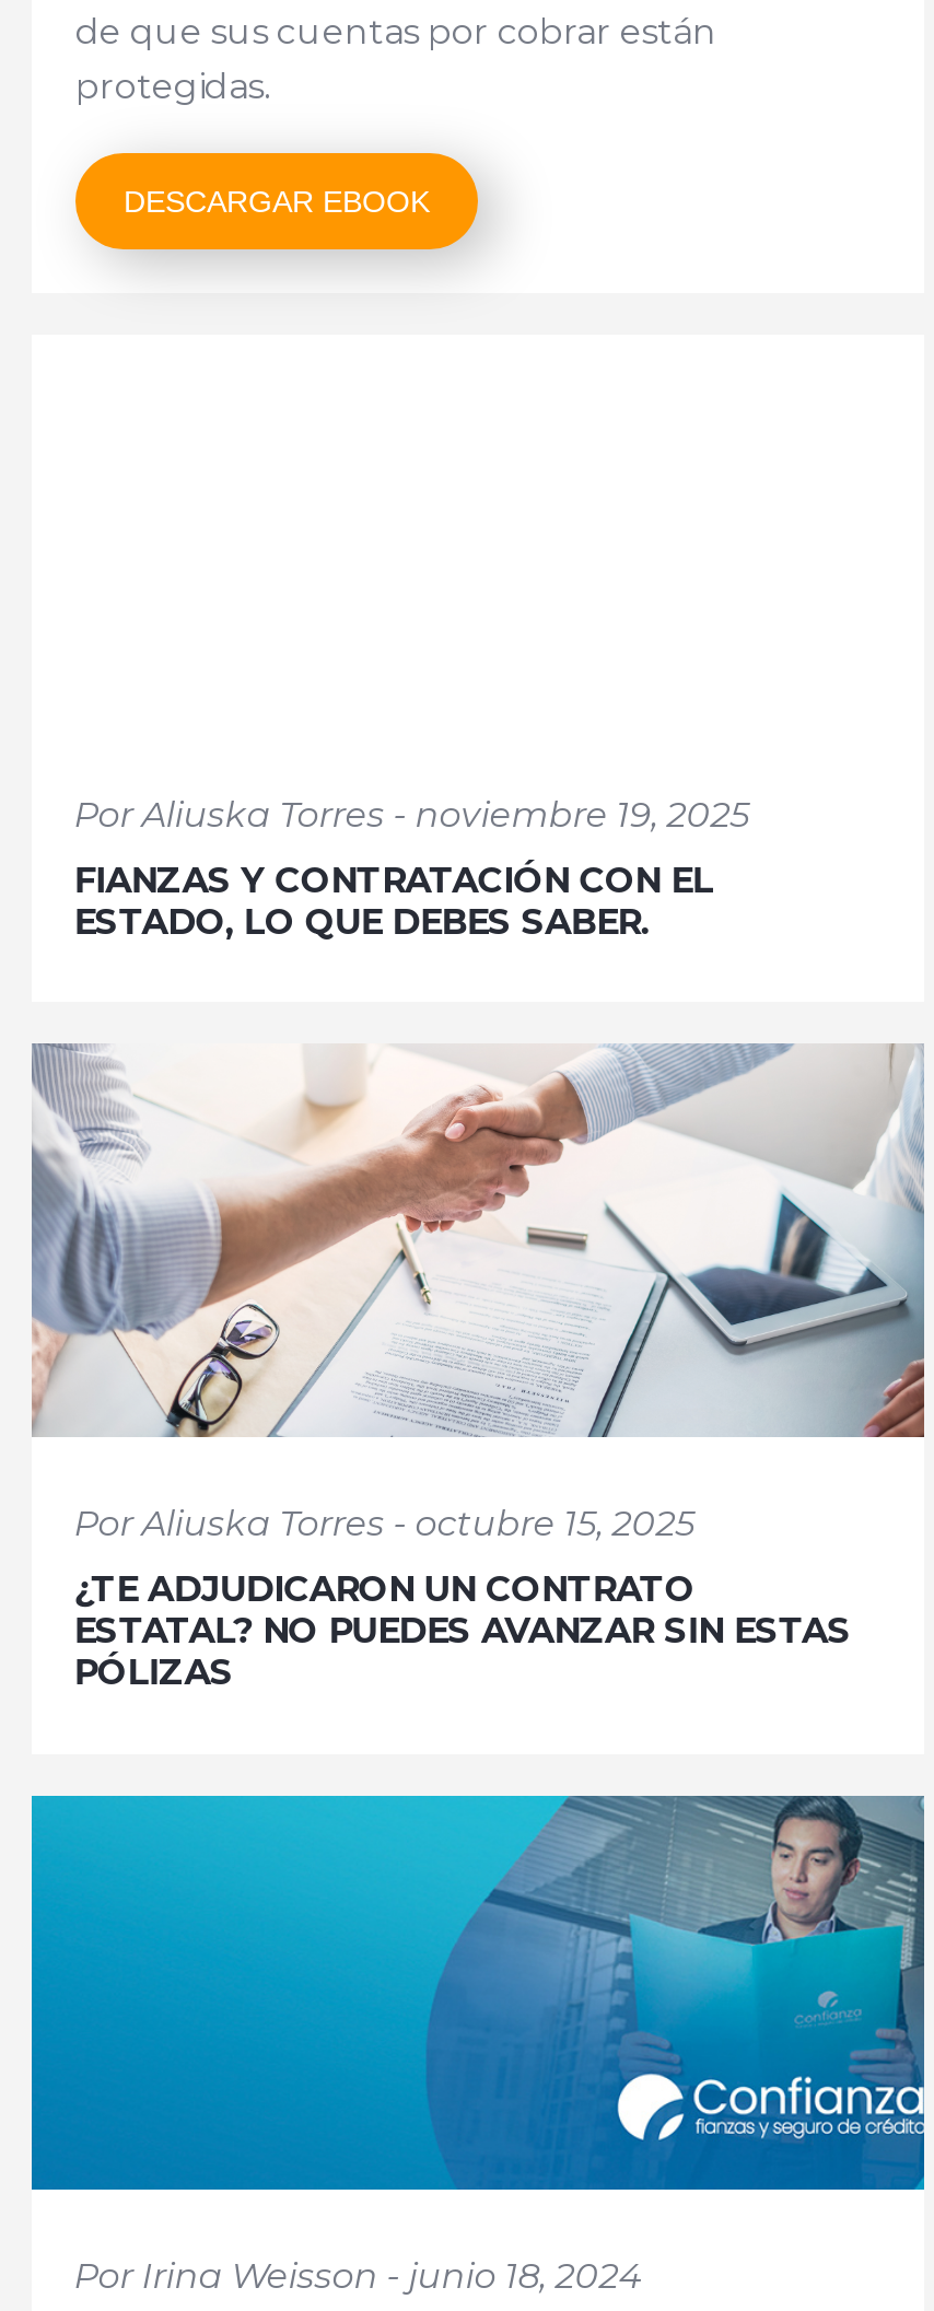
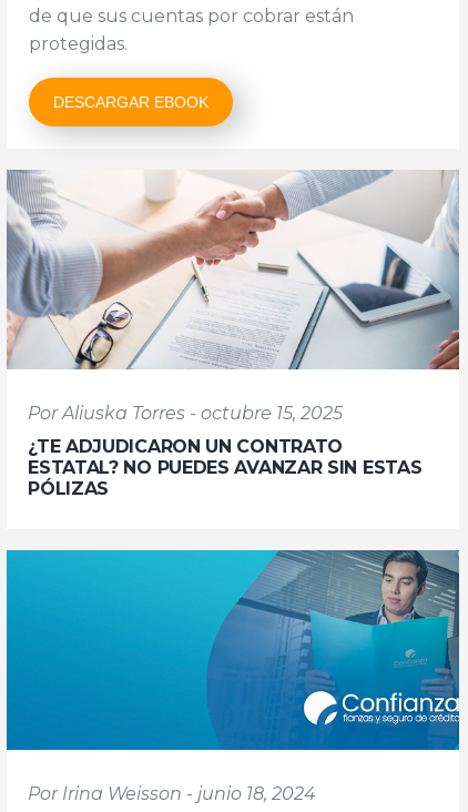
- Por Aliuska Torres - noviembre 19, 2025
- FIANZAS Y CONTRATACIÓN CON EL
- ESTADO, LO QUE DEBES SABER.
